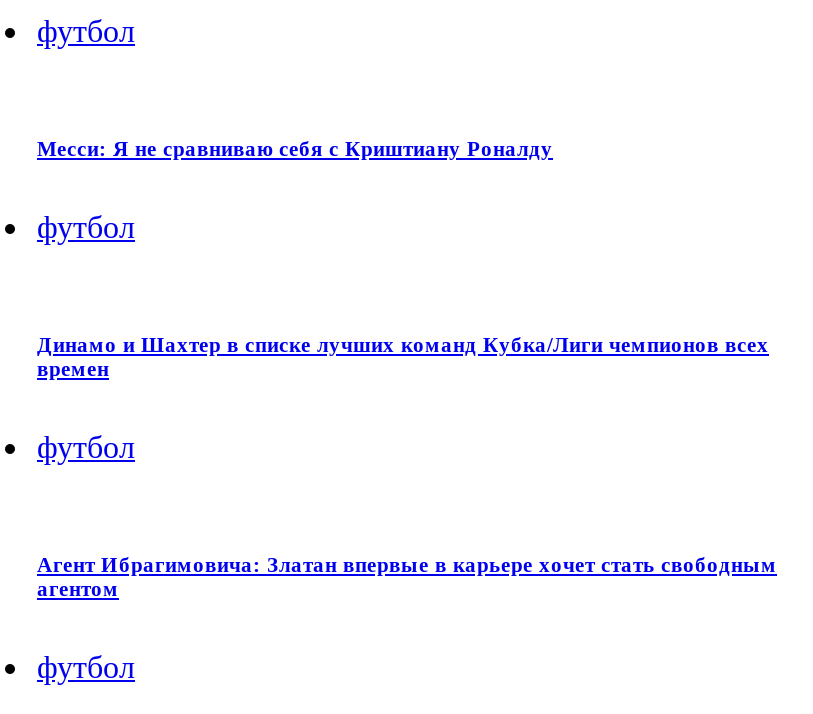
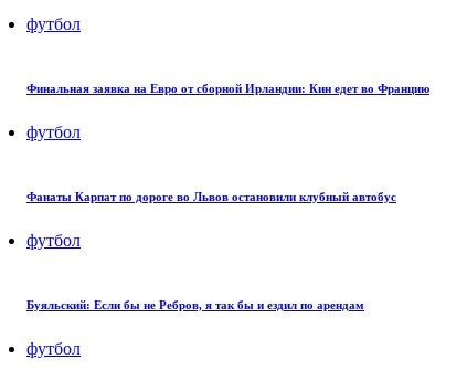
- Месси: Я не сравниваю себя с Криштиану Роналду
+ Финальная заявка на Евро от сборной Ирландии: Кин едет во Францию

- Динамо и Шахтер в списке лучших команд Кубка/Лиги чемпионов всех
- времен
+ Фанаты Карпат по дороге во Львов остановили клубный автобус

- Агент Ибрагимовича: Златан впервые в карьере хочет стать свободным
- агентом
+ Буяльский: Если бы не Ребров, я так бы и ездил по арендам
